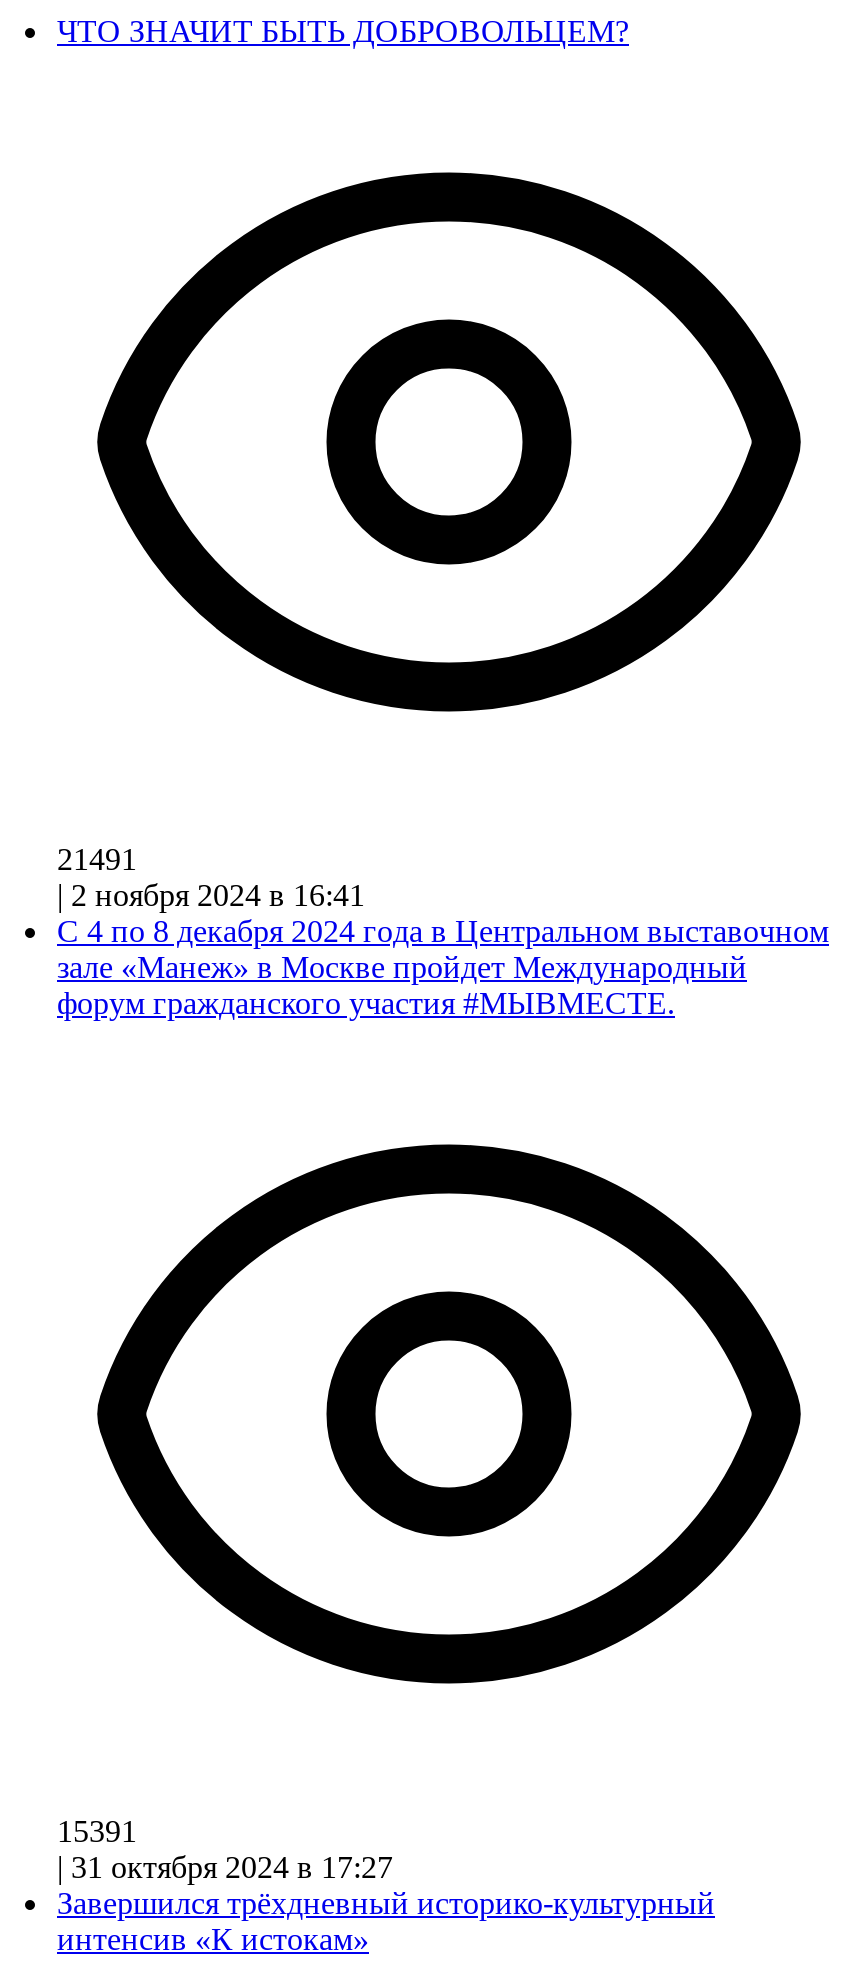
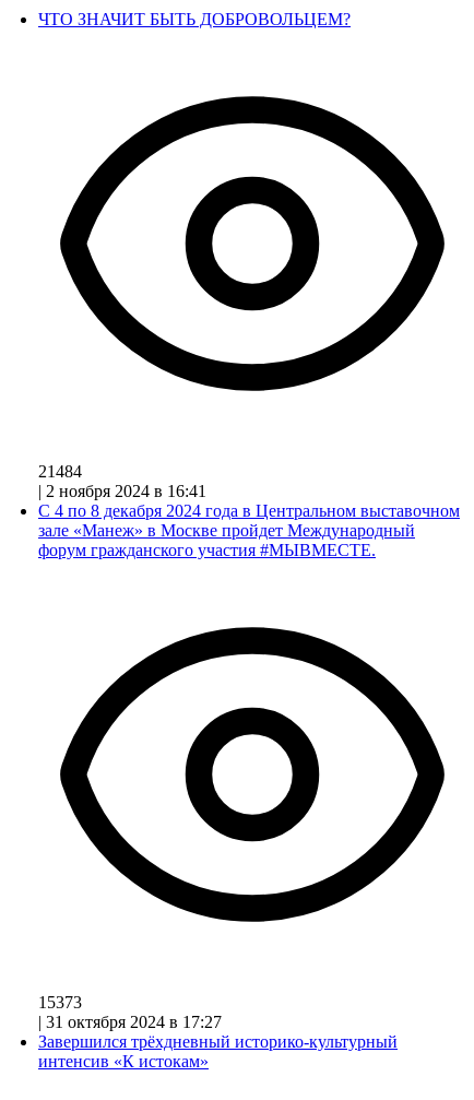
- 21491
+ 21484

- 15391
+ 15373
